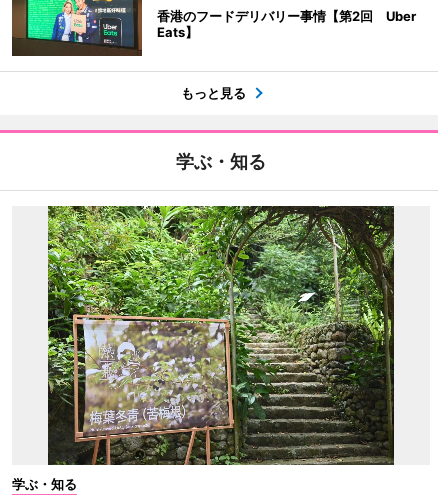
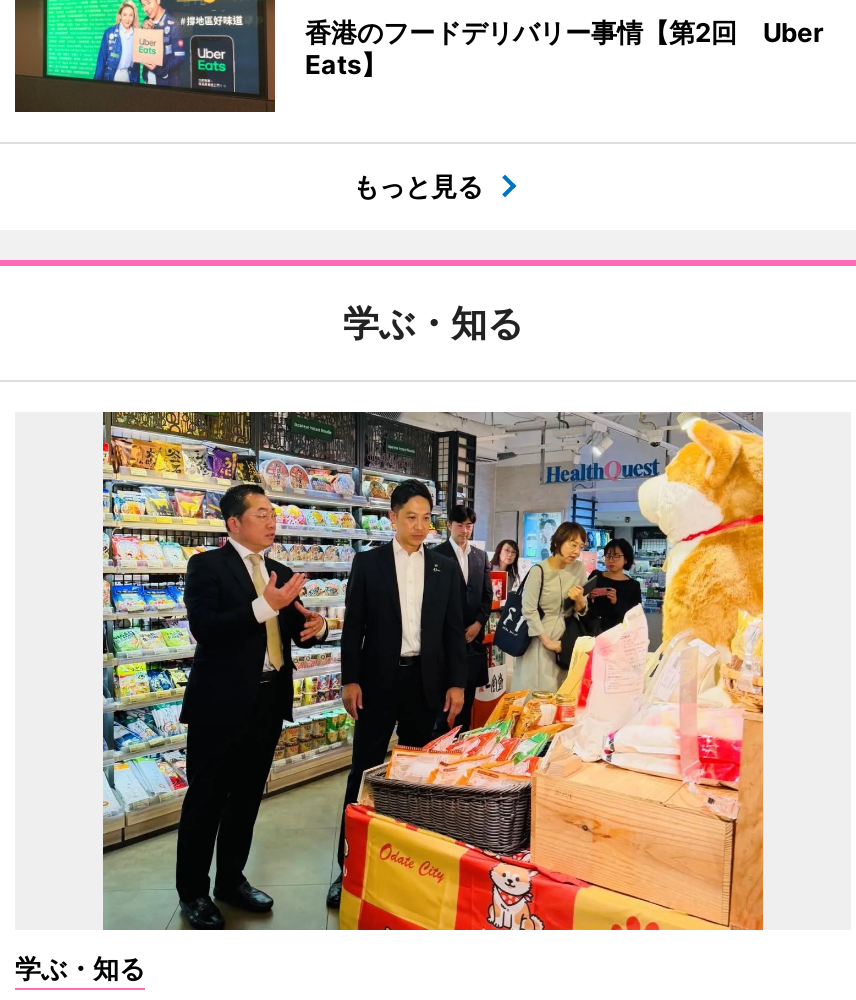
- [image]
+ [image]
